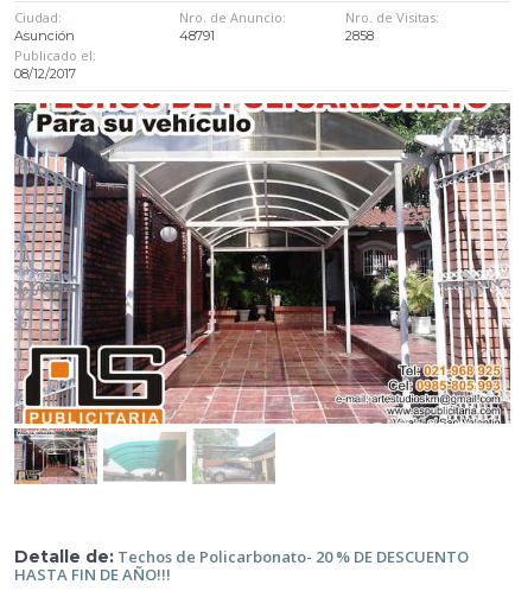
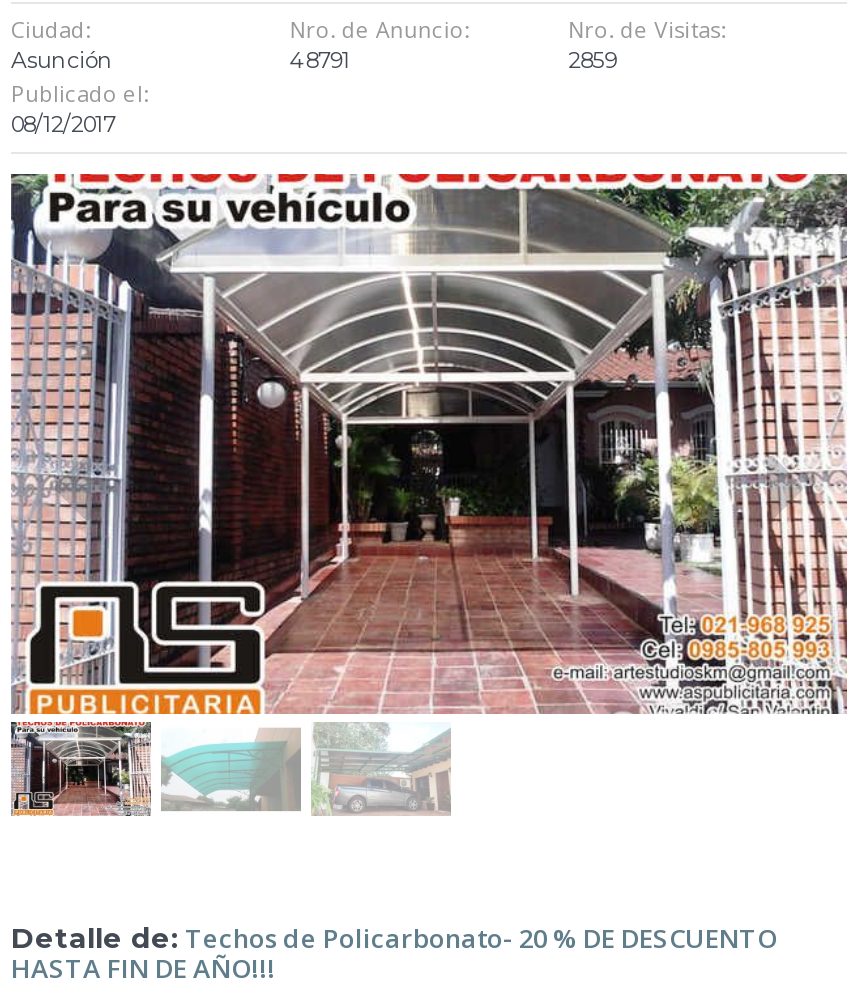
- 2858
+ 2859
